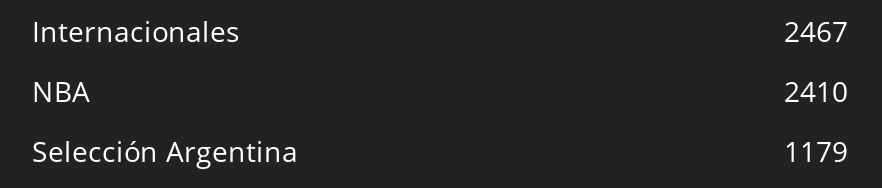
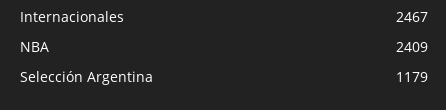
- 2410
+ 2409
